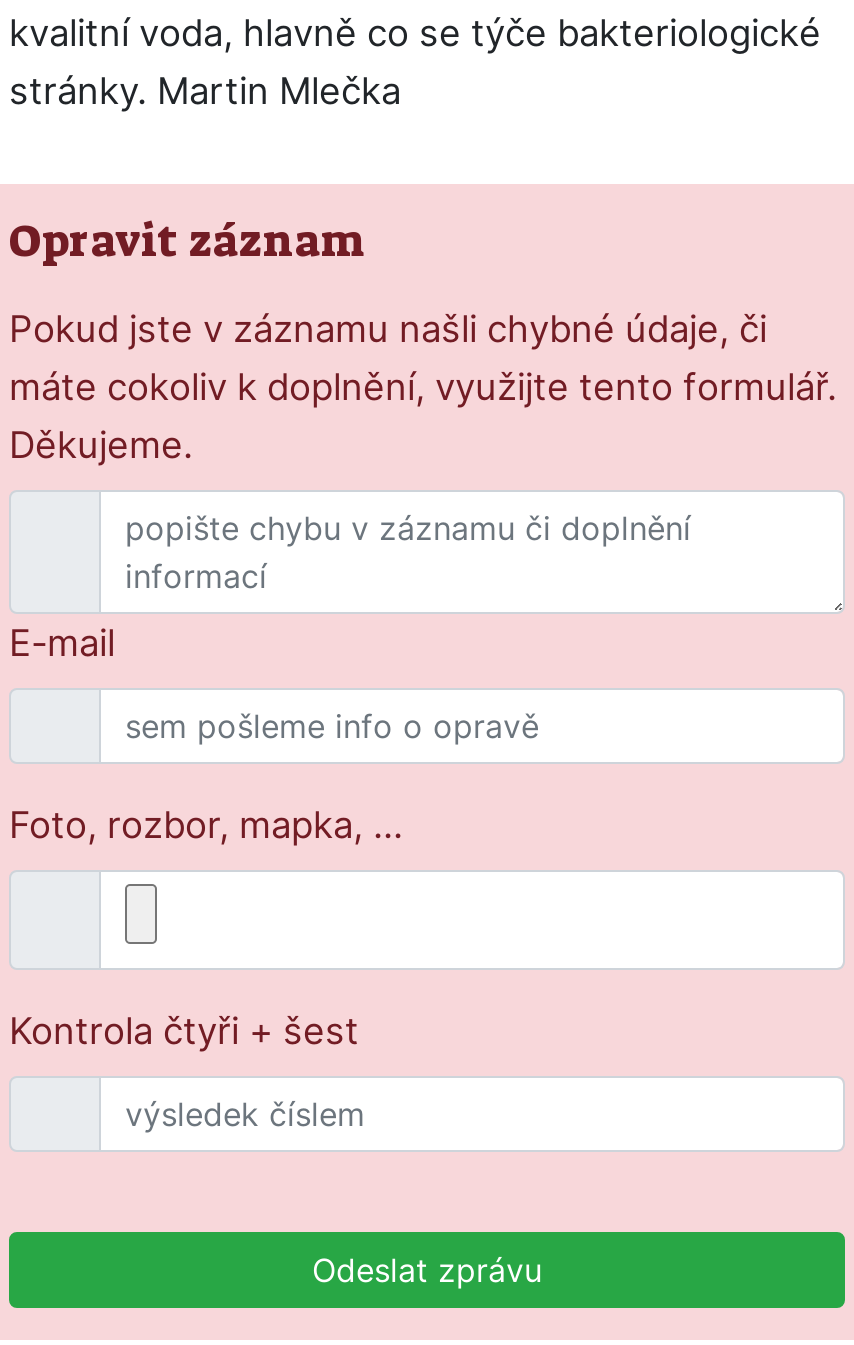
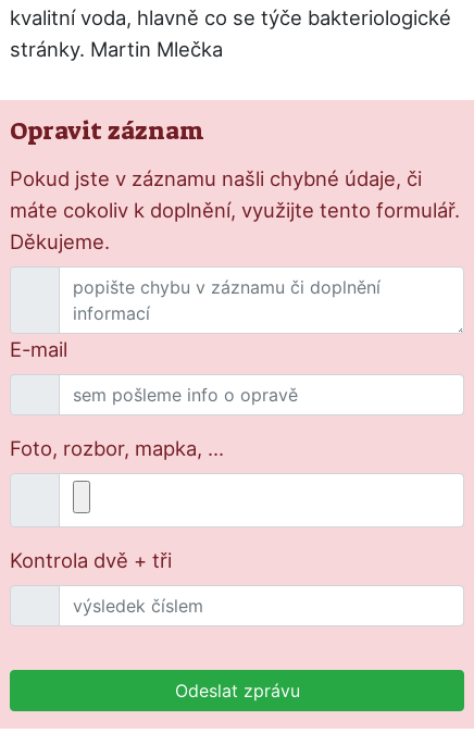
- Kontrola čtyři + šest
+ Kontrola dvě + tři
